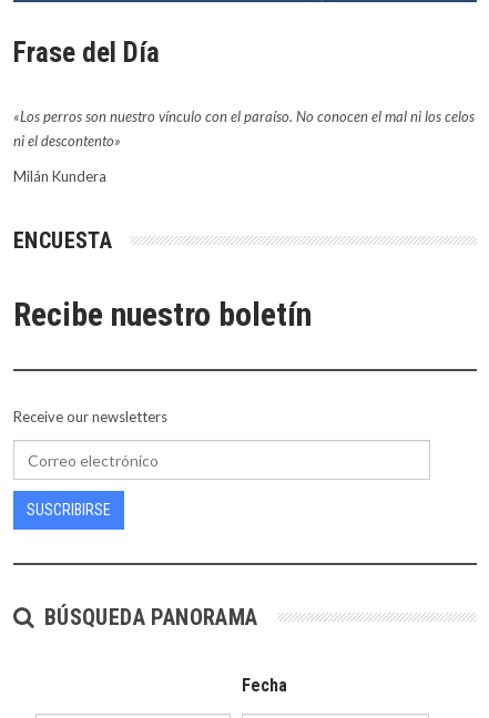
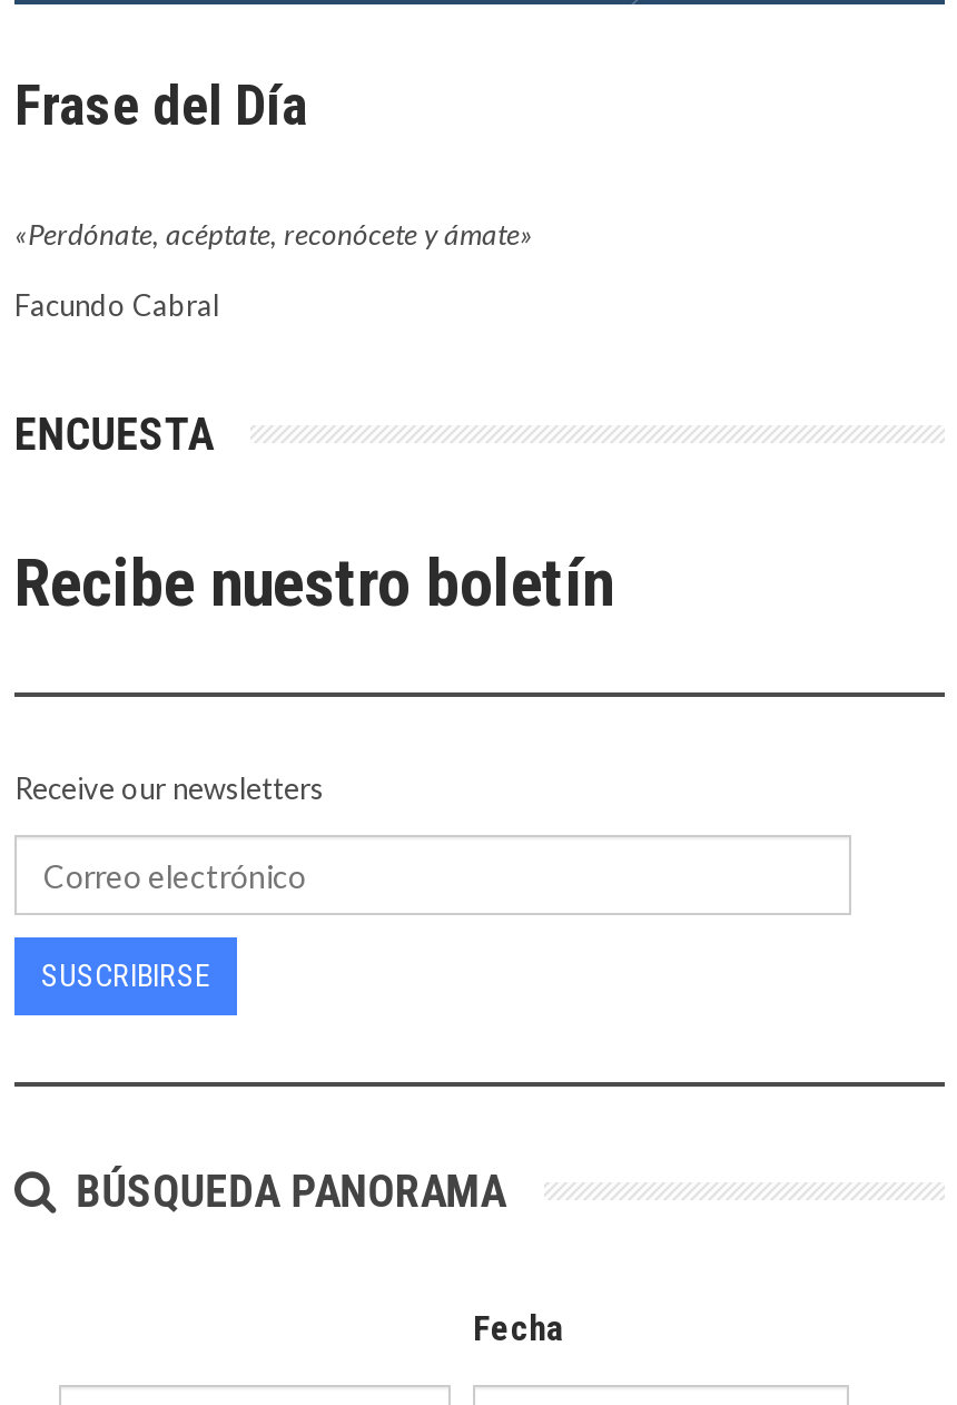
- «Los perros son nuestro vínculo con el paraíso. No conocen el mal ni los celos
- ni el descontento»
+ «Perdónate, acéptate, reconócete y ámate»

- Milán Kundera
+ Facundo Cabral
